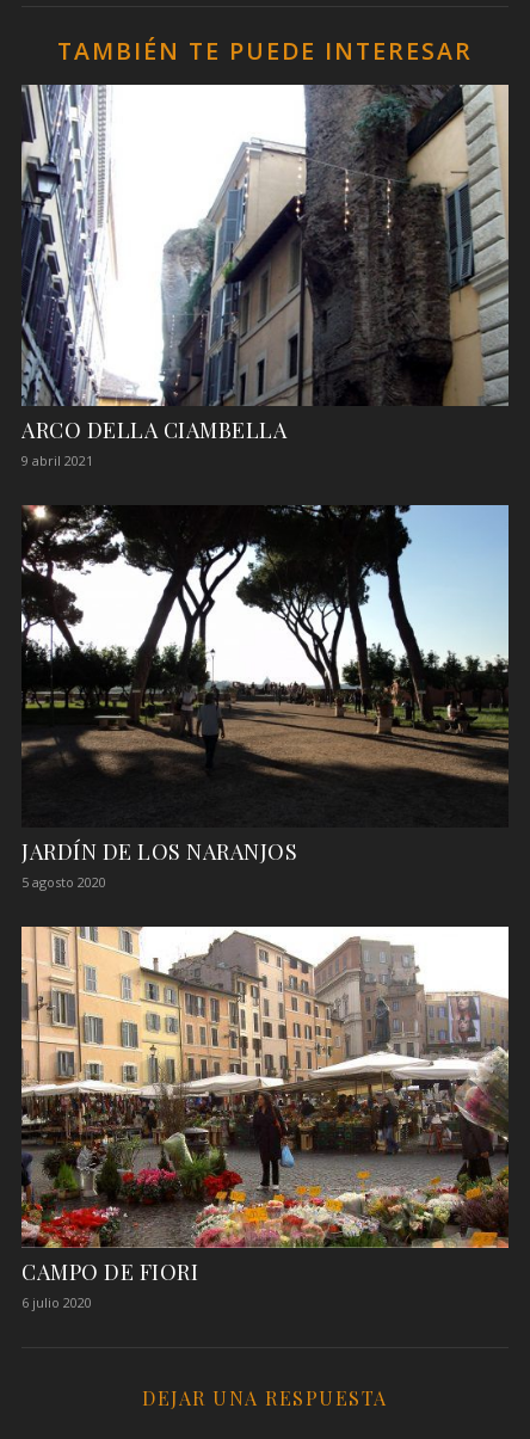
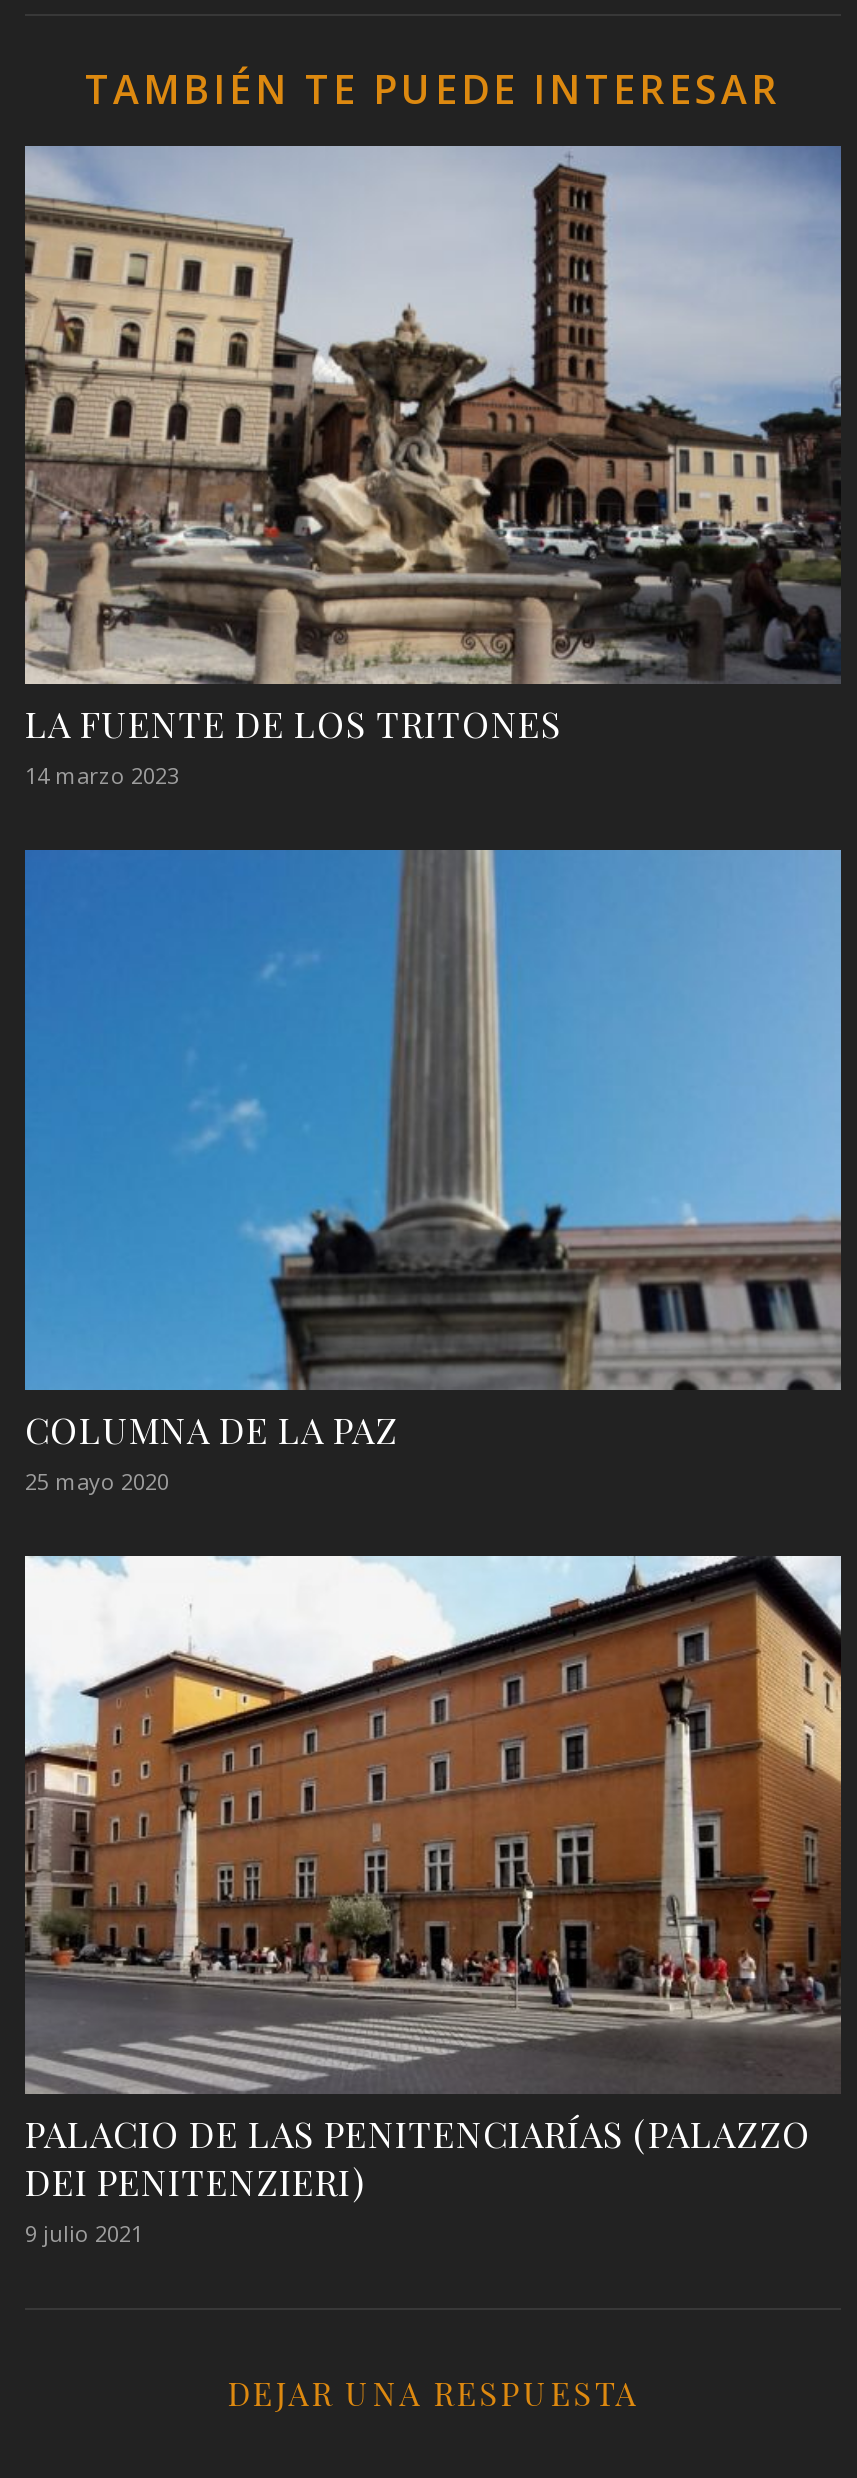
- [image]
- ARCO DELLA CIAMBELLA
- 9 abril 2021
+ [image]
+ LA FUENTE DE LOS TRITONES
+ 14 marzo 2023

- [image]
- JARDÍN DE LOS NARANJOS
- 5 agosto 2020
+ [image]
+ COLUMNA DE LA PAZ
+ 25 mayo 2020

- [image]
- CAMPO DE FIORI
- 6 julio 2020
+ [image]
+ PALACIO DE LAS PENITENCIARÍAS (PALAZZO
+ DEI PENITENZIERI)
+ 9 julio 2021
